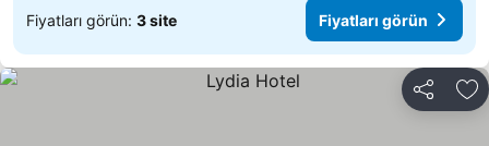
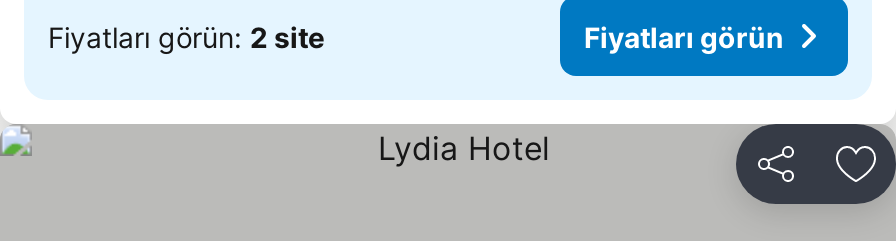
- Fiyatları görün: 3 site
+ Fiyatları görün: 2 site
